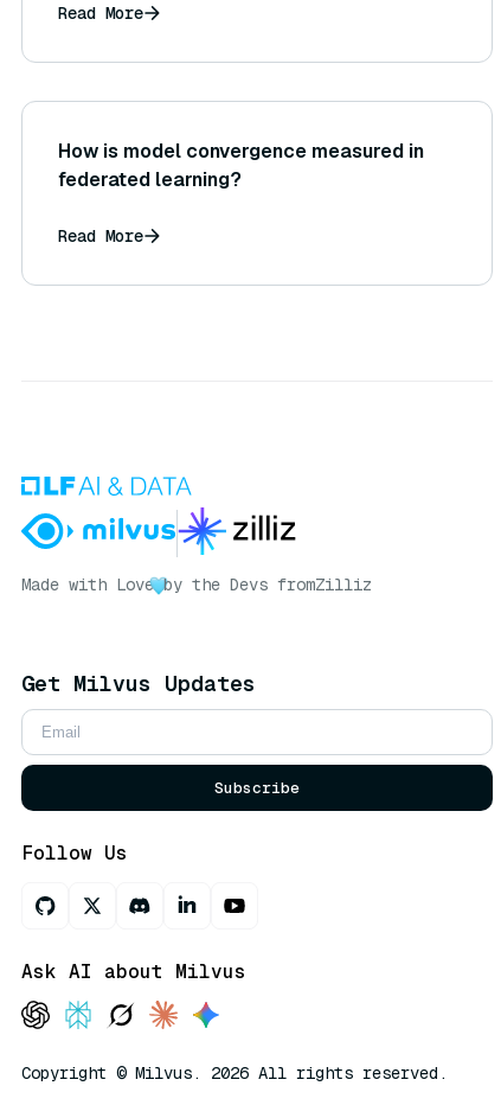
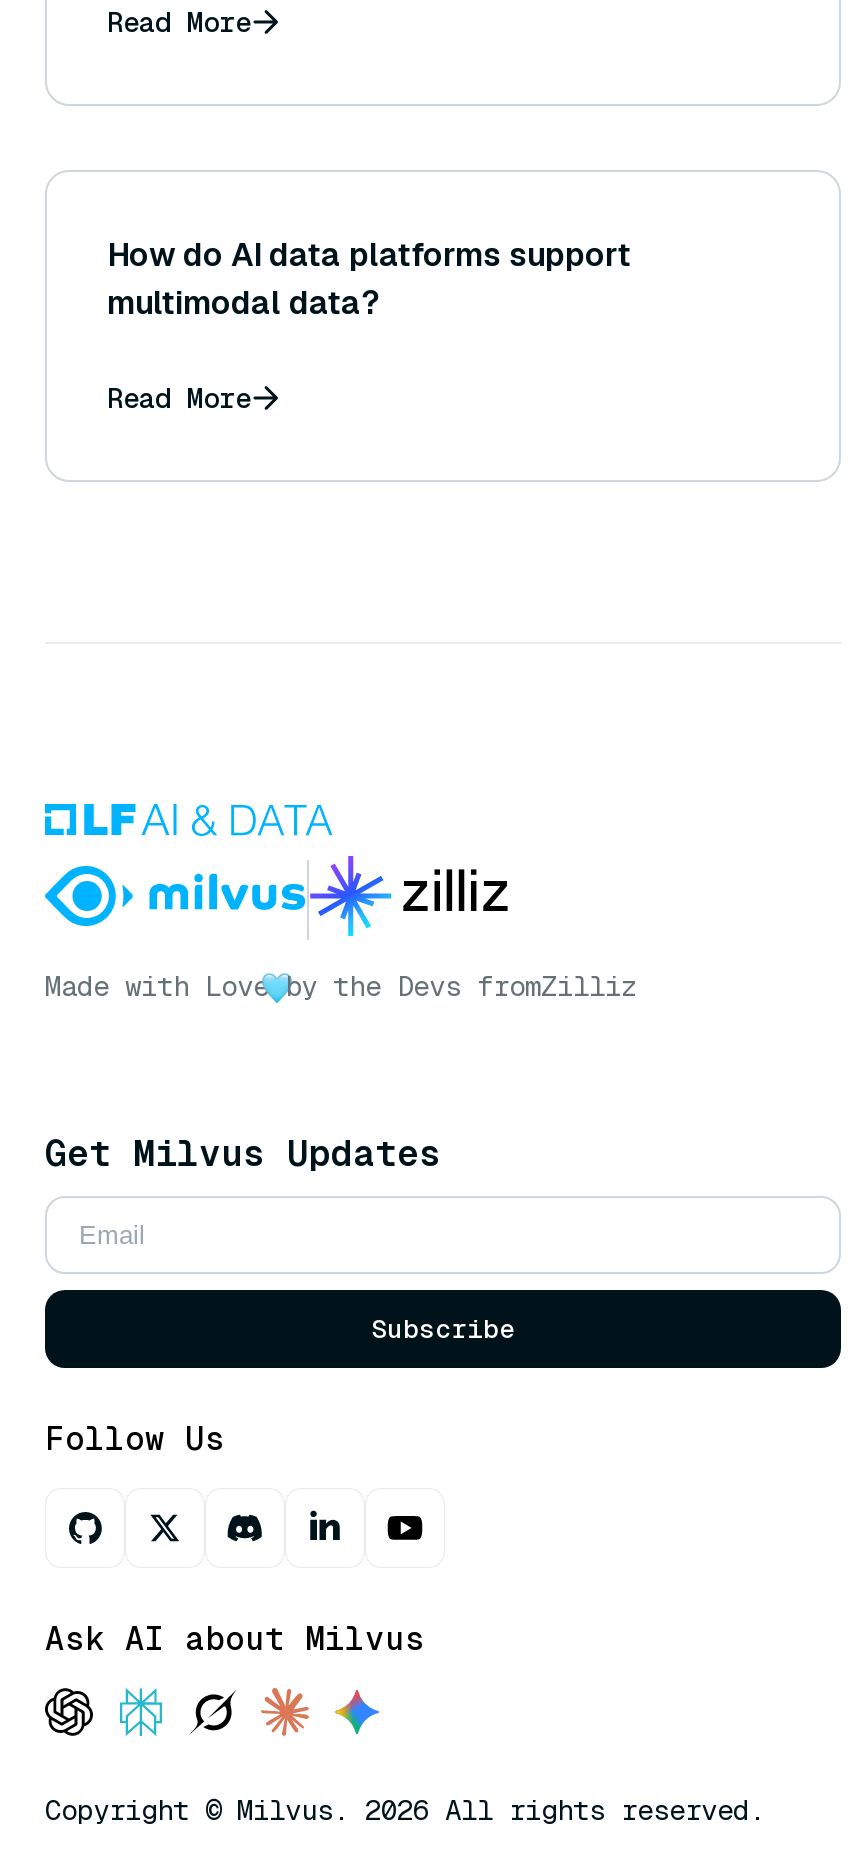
- How is model convergence measured in
- federated learning?
+ How do AI data platforms support
+ multimodal data?
